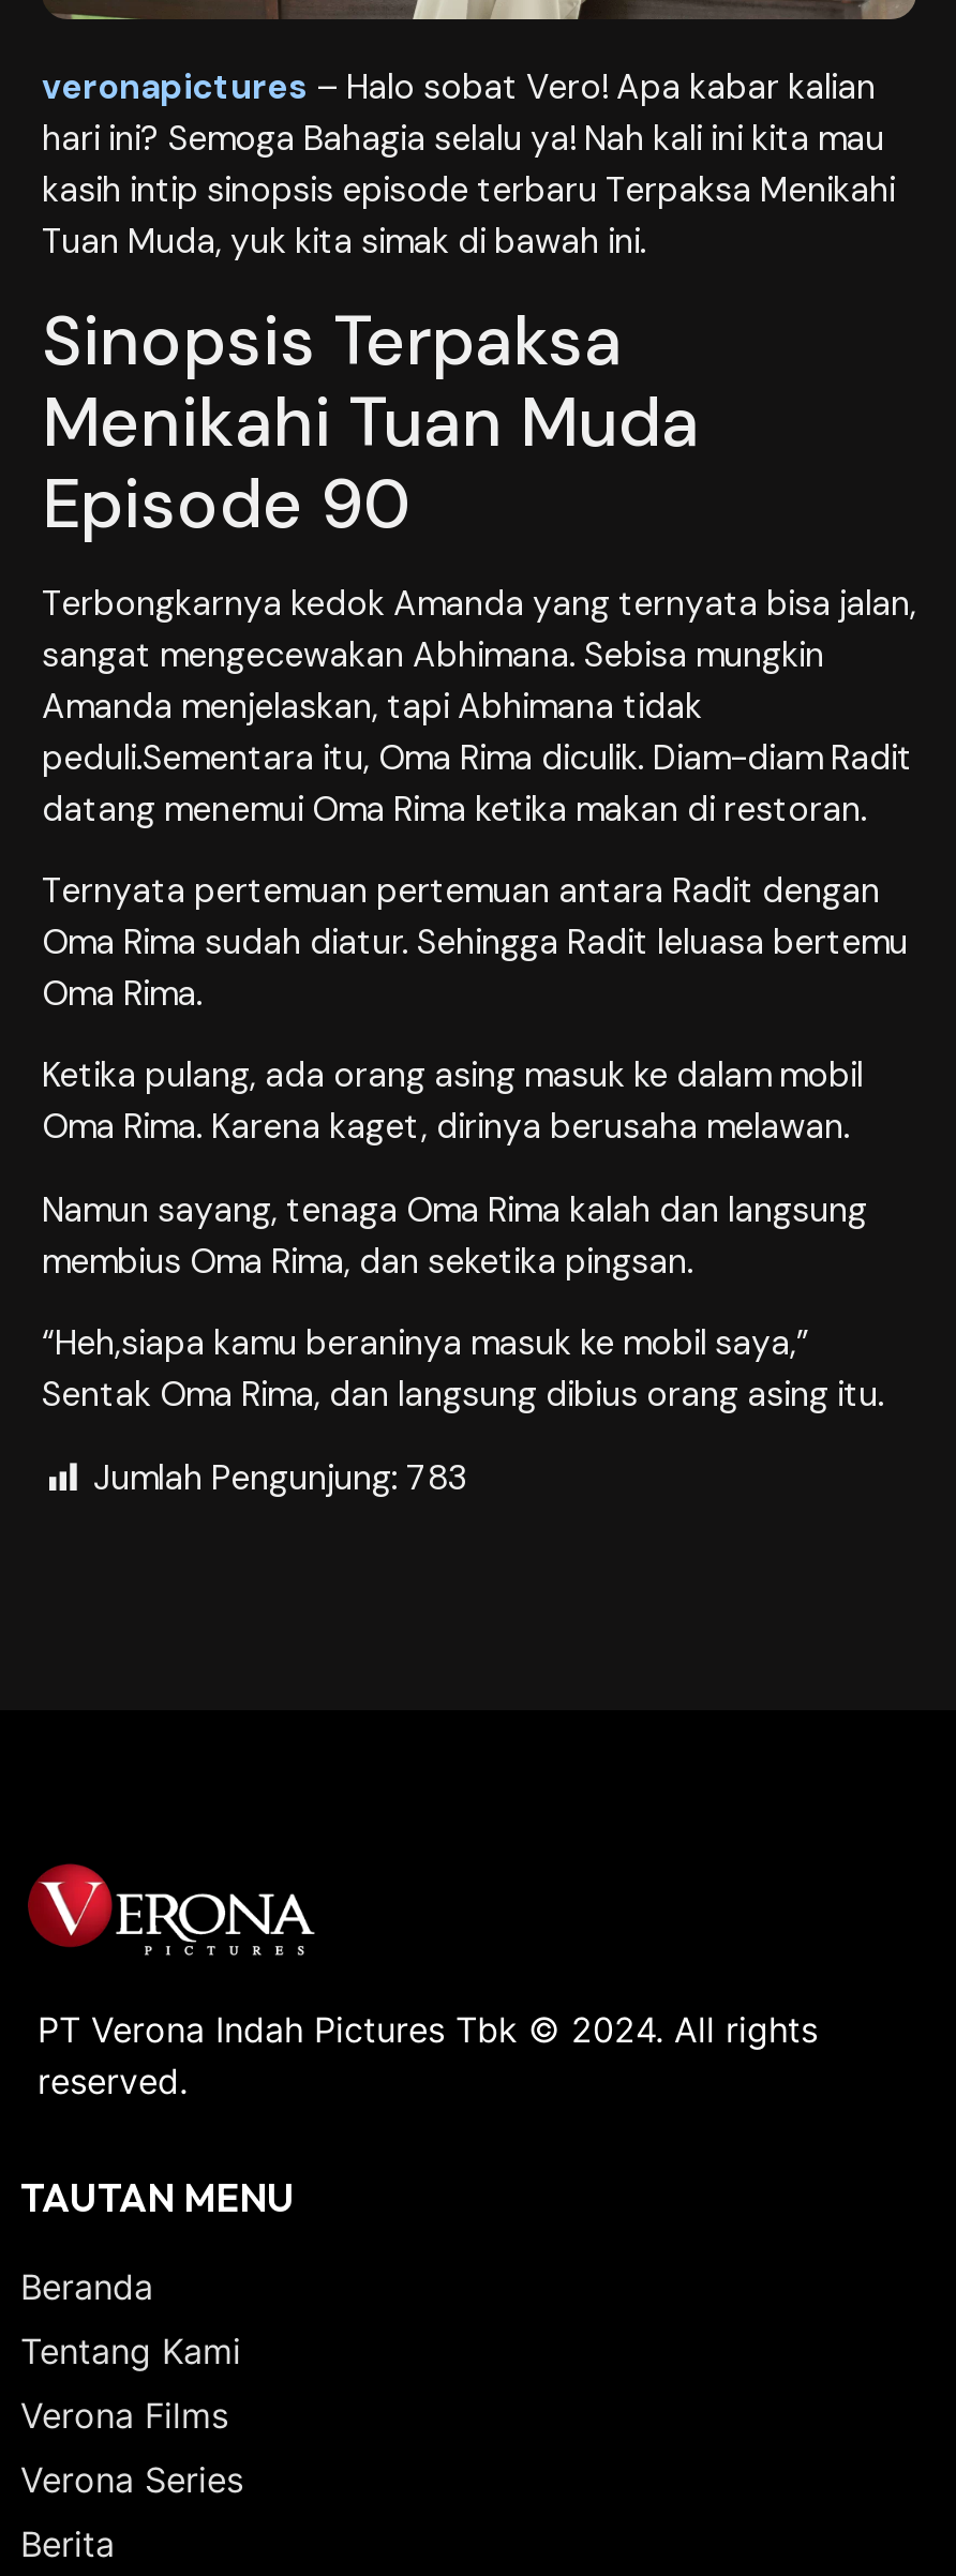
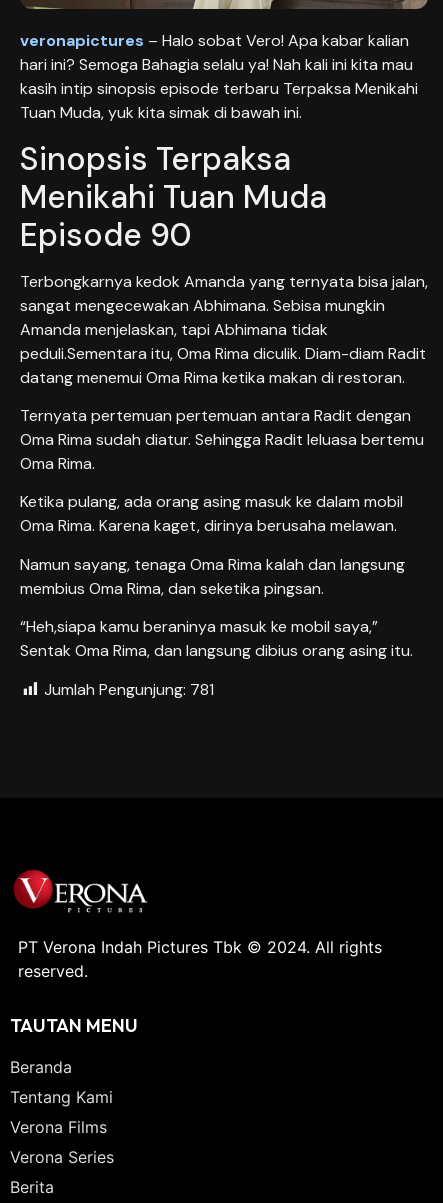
- Jumlah Pengunjung: 783
+ Jumlah Pengunjung: 781
